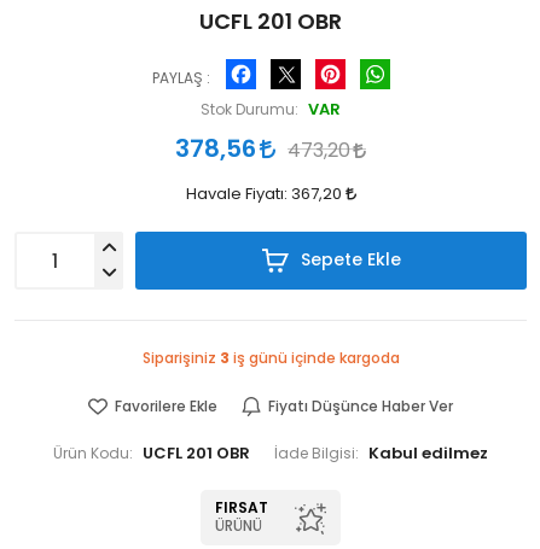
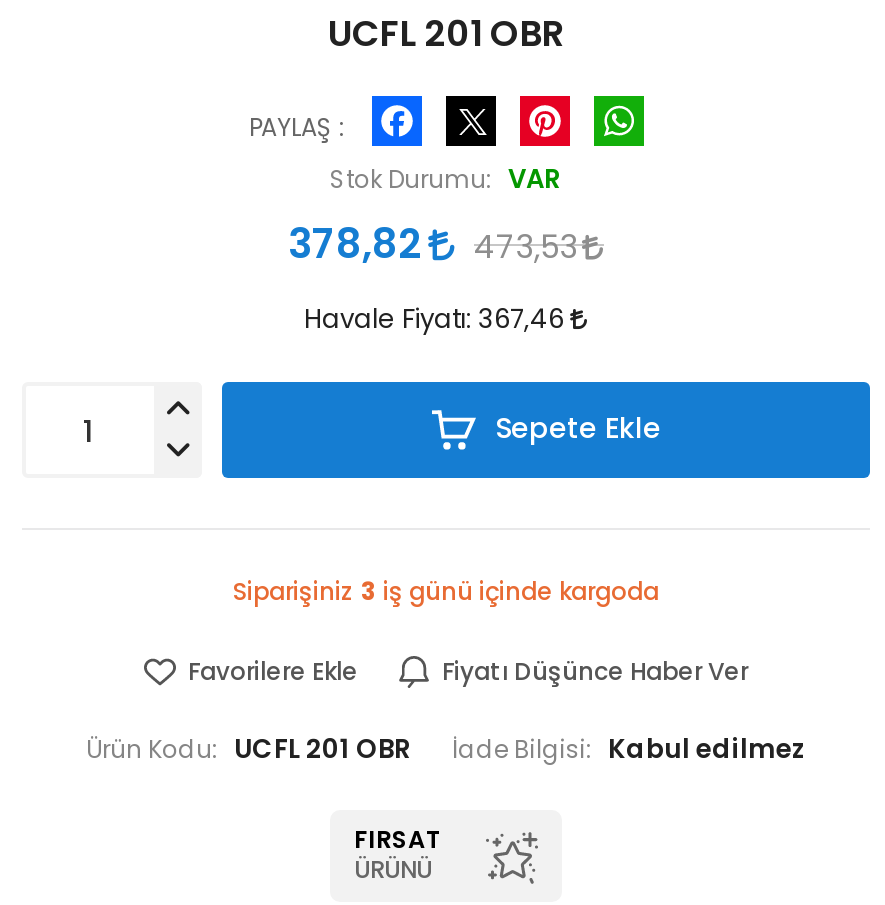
- 378,56
+ 378,82

- 473,20
+ 473,53

- Havale Fiyatı: 367,20
+ Havale Fiyatı: 367,46
